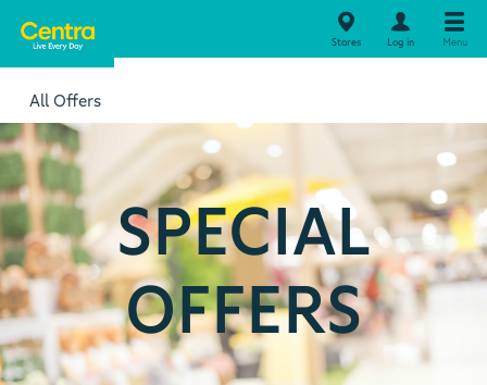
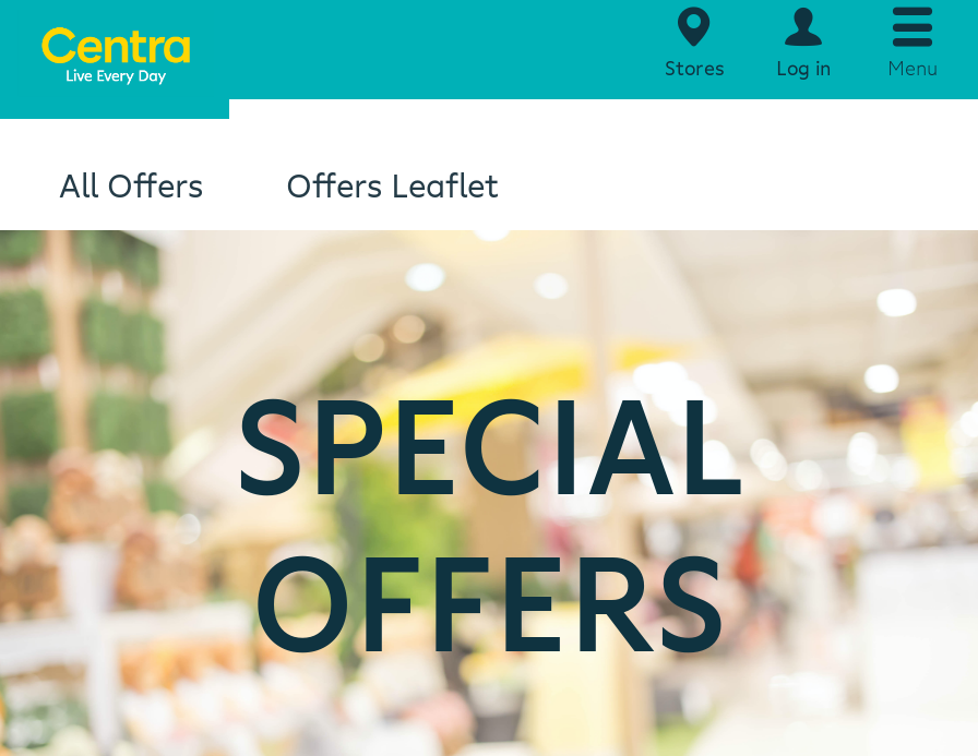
+ Offers Leaflet
